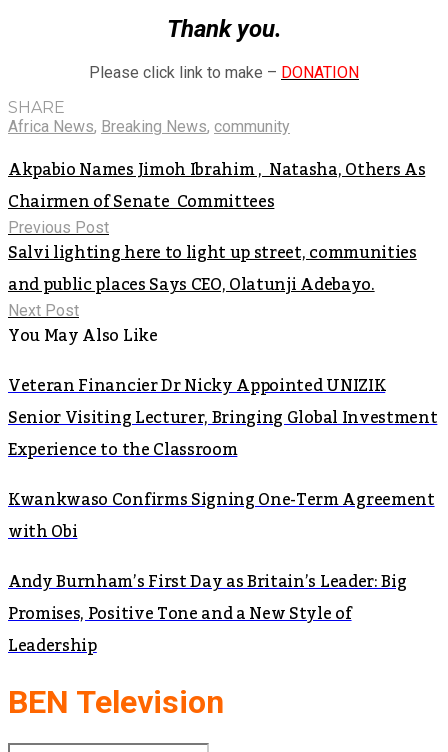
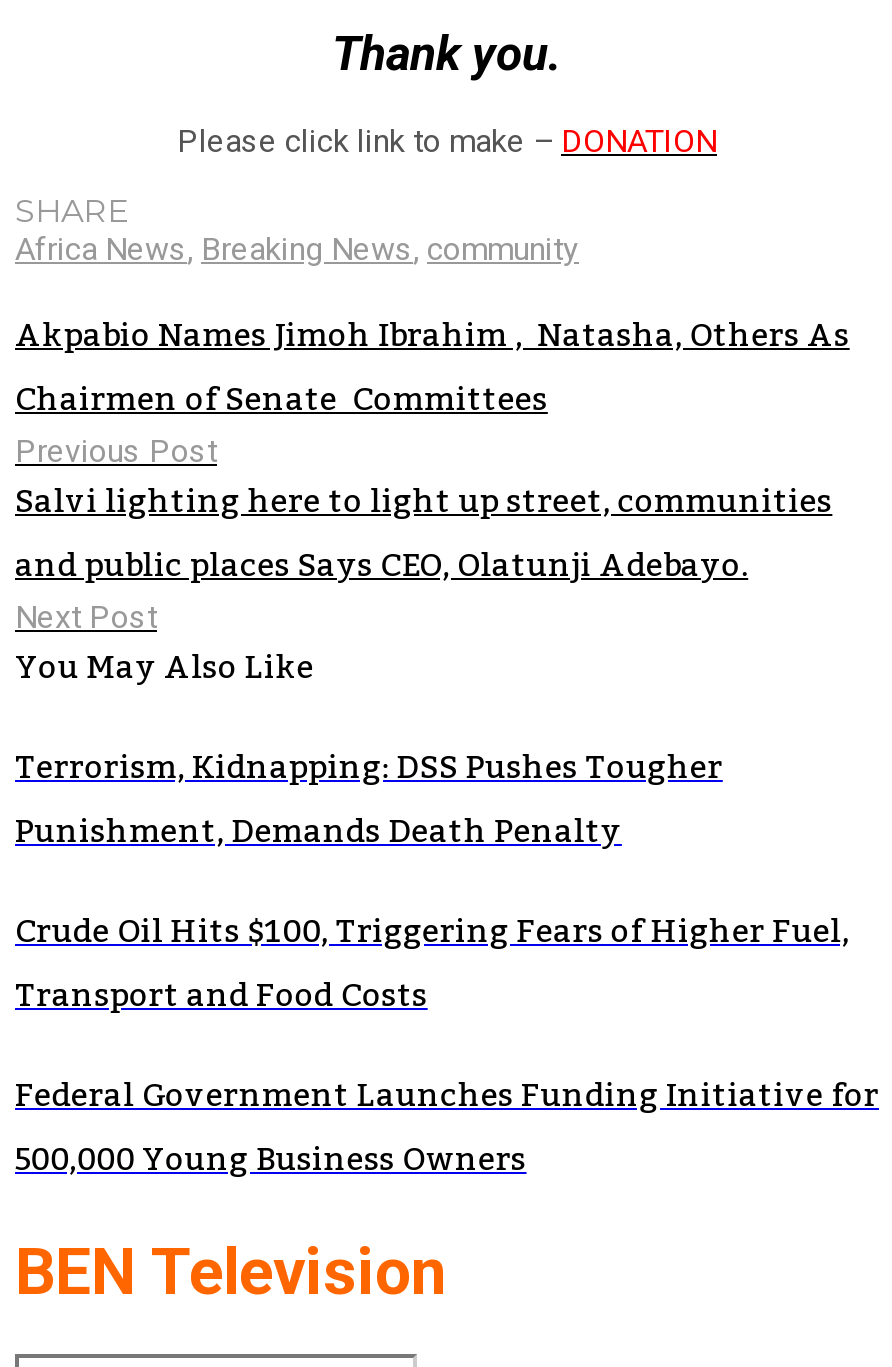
- Veteran Financier Dr Nicky Appointed UNIZIK
- Senior Visiting Lecturer, Bringing Global Investment
- Experience to the Classroom
+ Terrorism, Kidnapping: DSS Pushes Tougher
+ Punishment, Demands Death Penalty

- Kwankwaso Confirms Signing One-Term Agreement
- with Obi
+ Crude Oil Hits $100, Triggering Fears of Higher Fuel,
+ Transport and Food Costs

- Andy Burnham’s First Day as Britain’s Leader: Big
- Promises, Positive Tone and a New Style of
- Leadership
+ Federal Government Launches Funding Initiative for
+ 500,000 Young Business Owners
